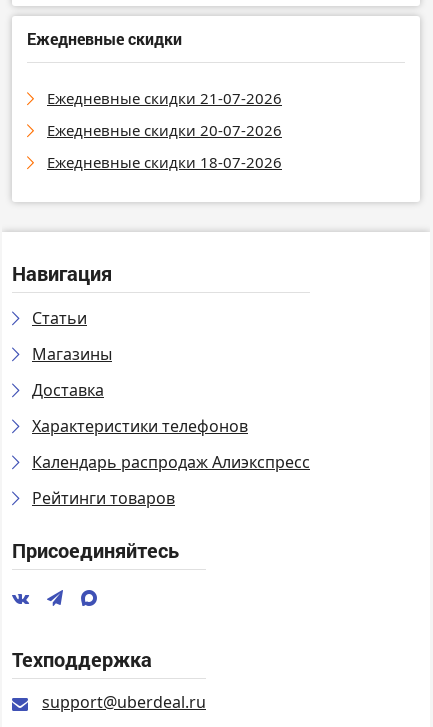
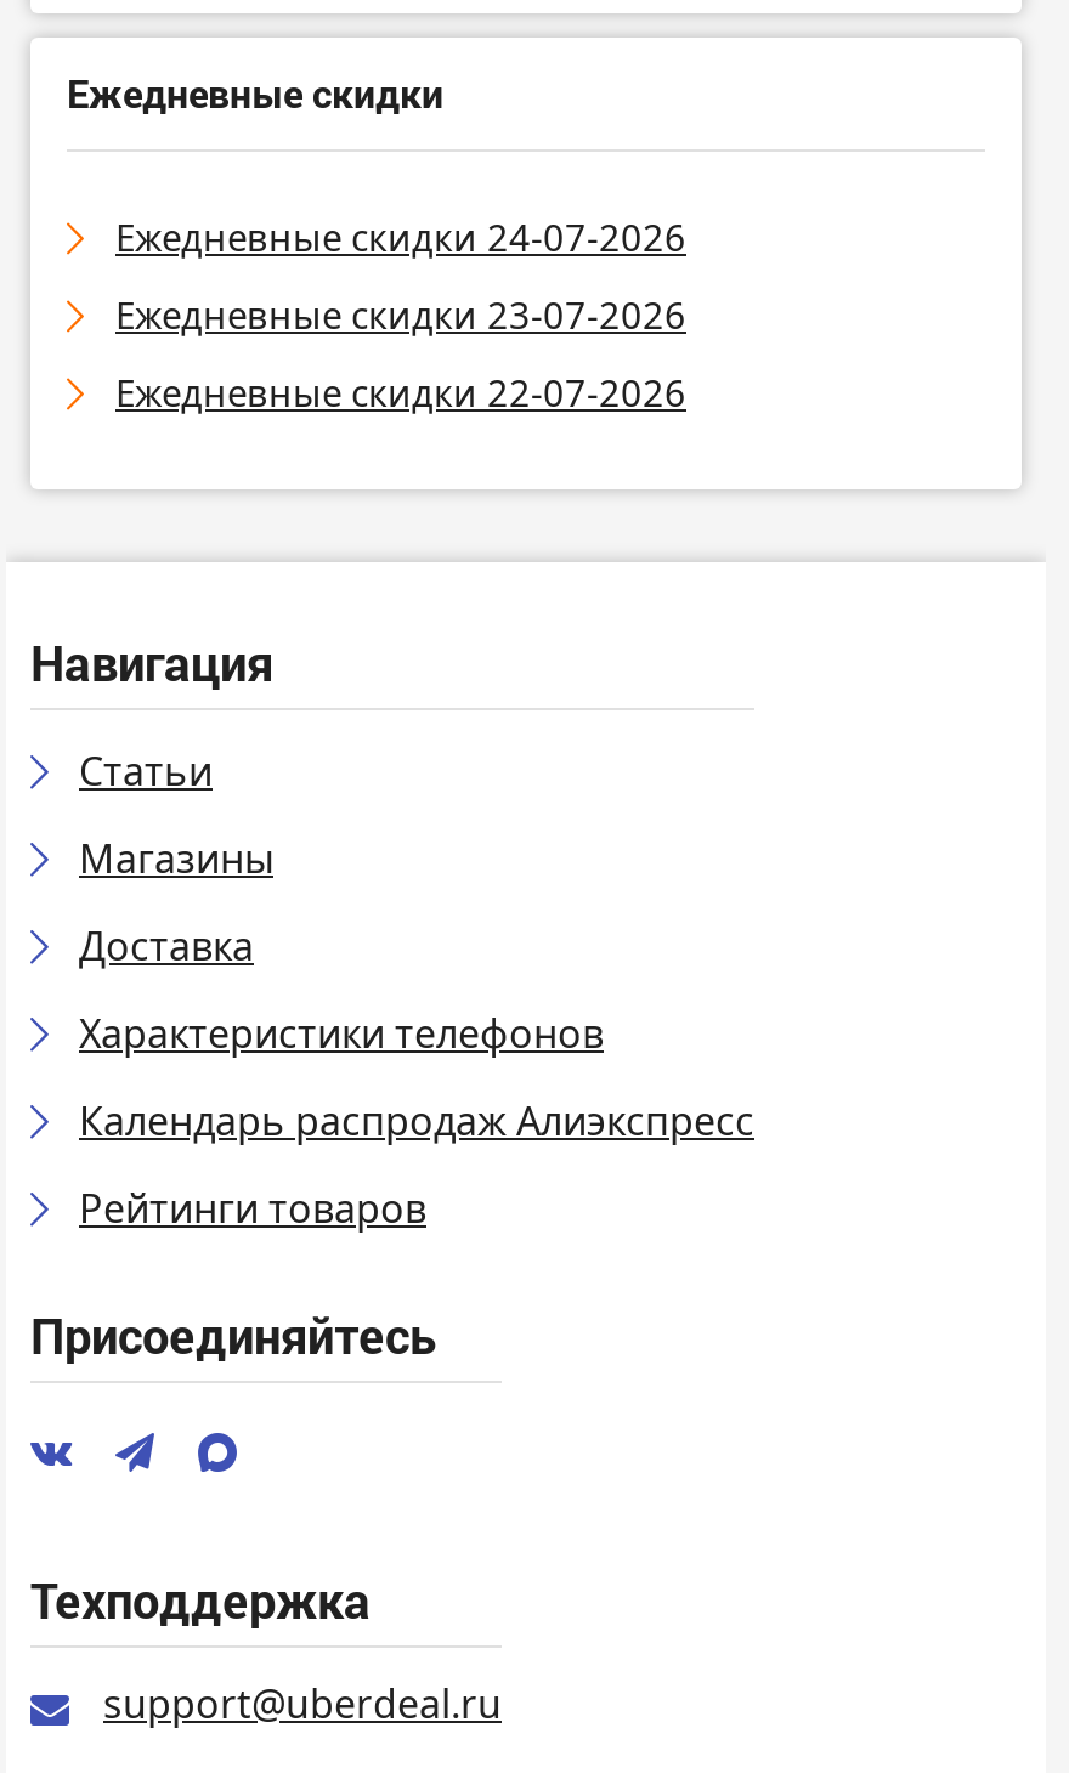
- Ежедневные скидки 21-07-2026
+ Ежедневные скидки 24-07-2026

- Ежедневные скидки 20-07-2026
+ Ежедневные скидки 23-07-2026

- Ежедневные скидки 18-07-2026
+ Ежедневные скидки 22-07-2026
